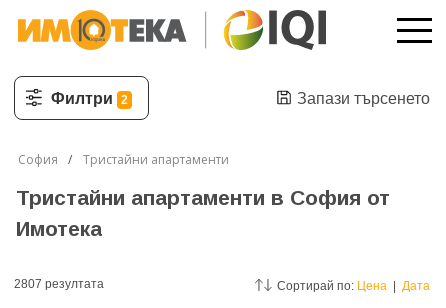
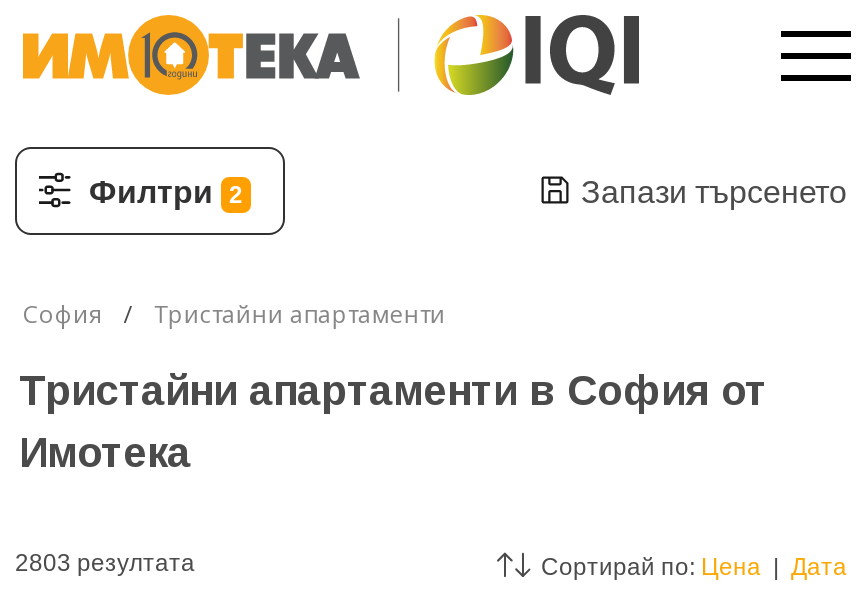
- 2807 резултатa
+ 2803 резултатa
